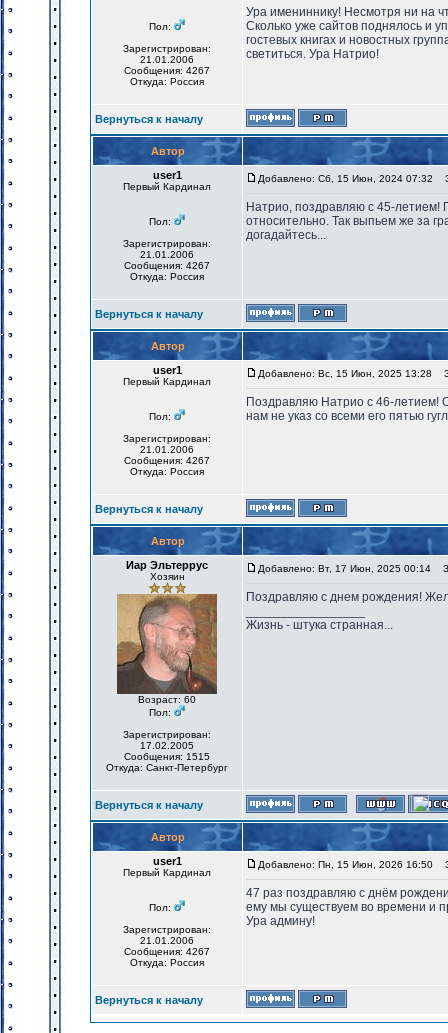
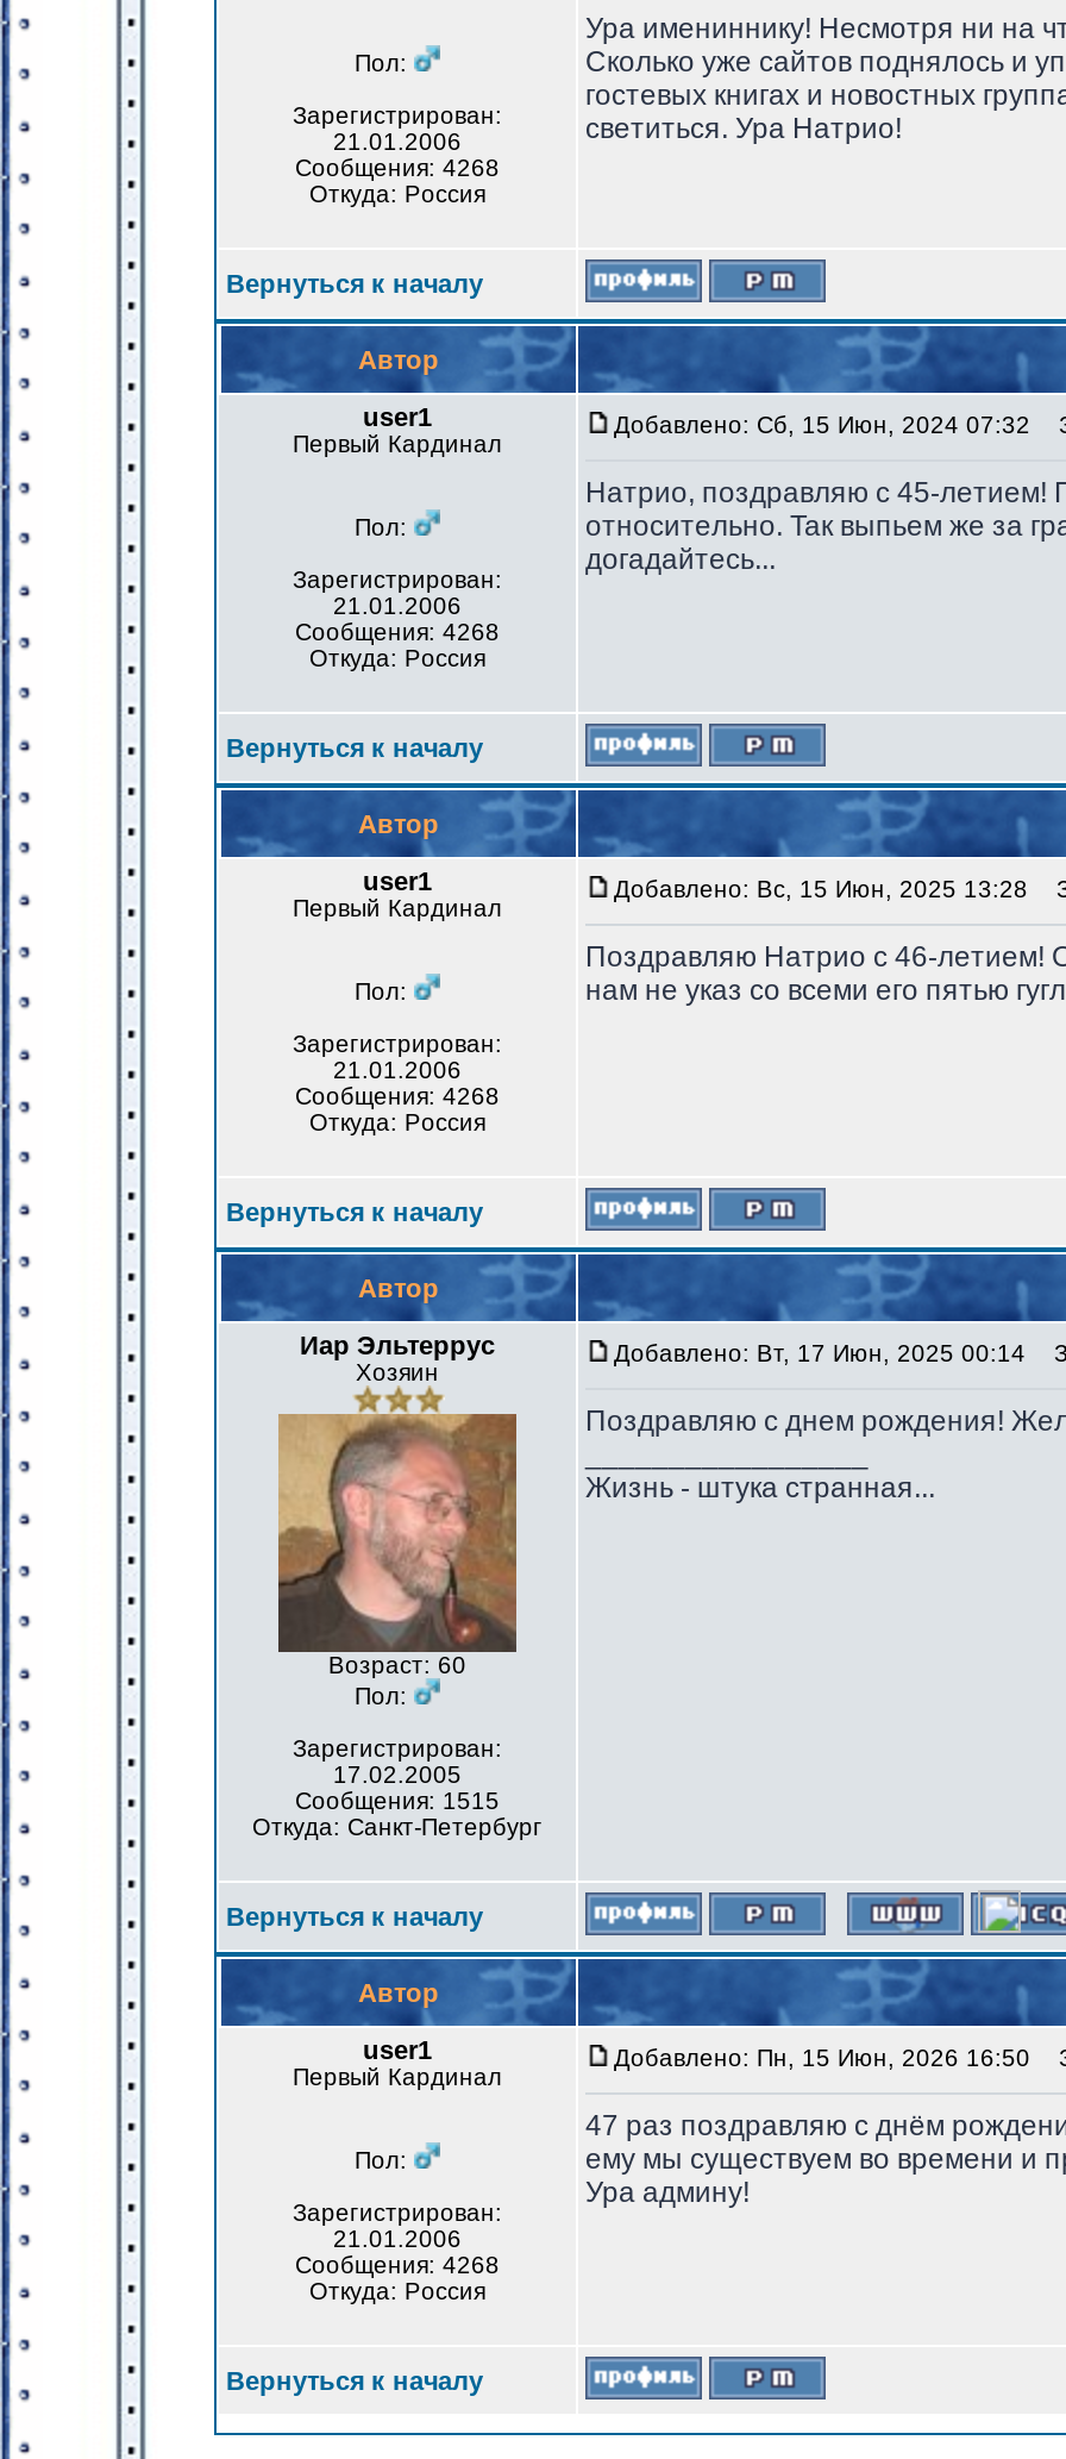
- Сообщения: 4267
+ Сообщения: 4268

- Сообщения: 4267
+ Сообщения: 4268

- Сообщения: 4267
+ Сообщения: 4268

- Сообщения: 4267
+ Сообщения: 4268
